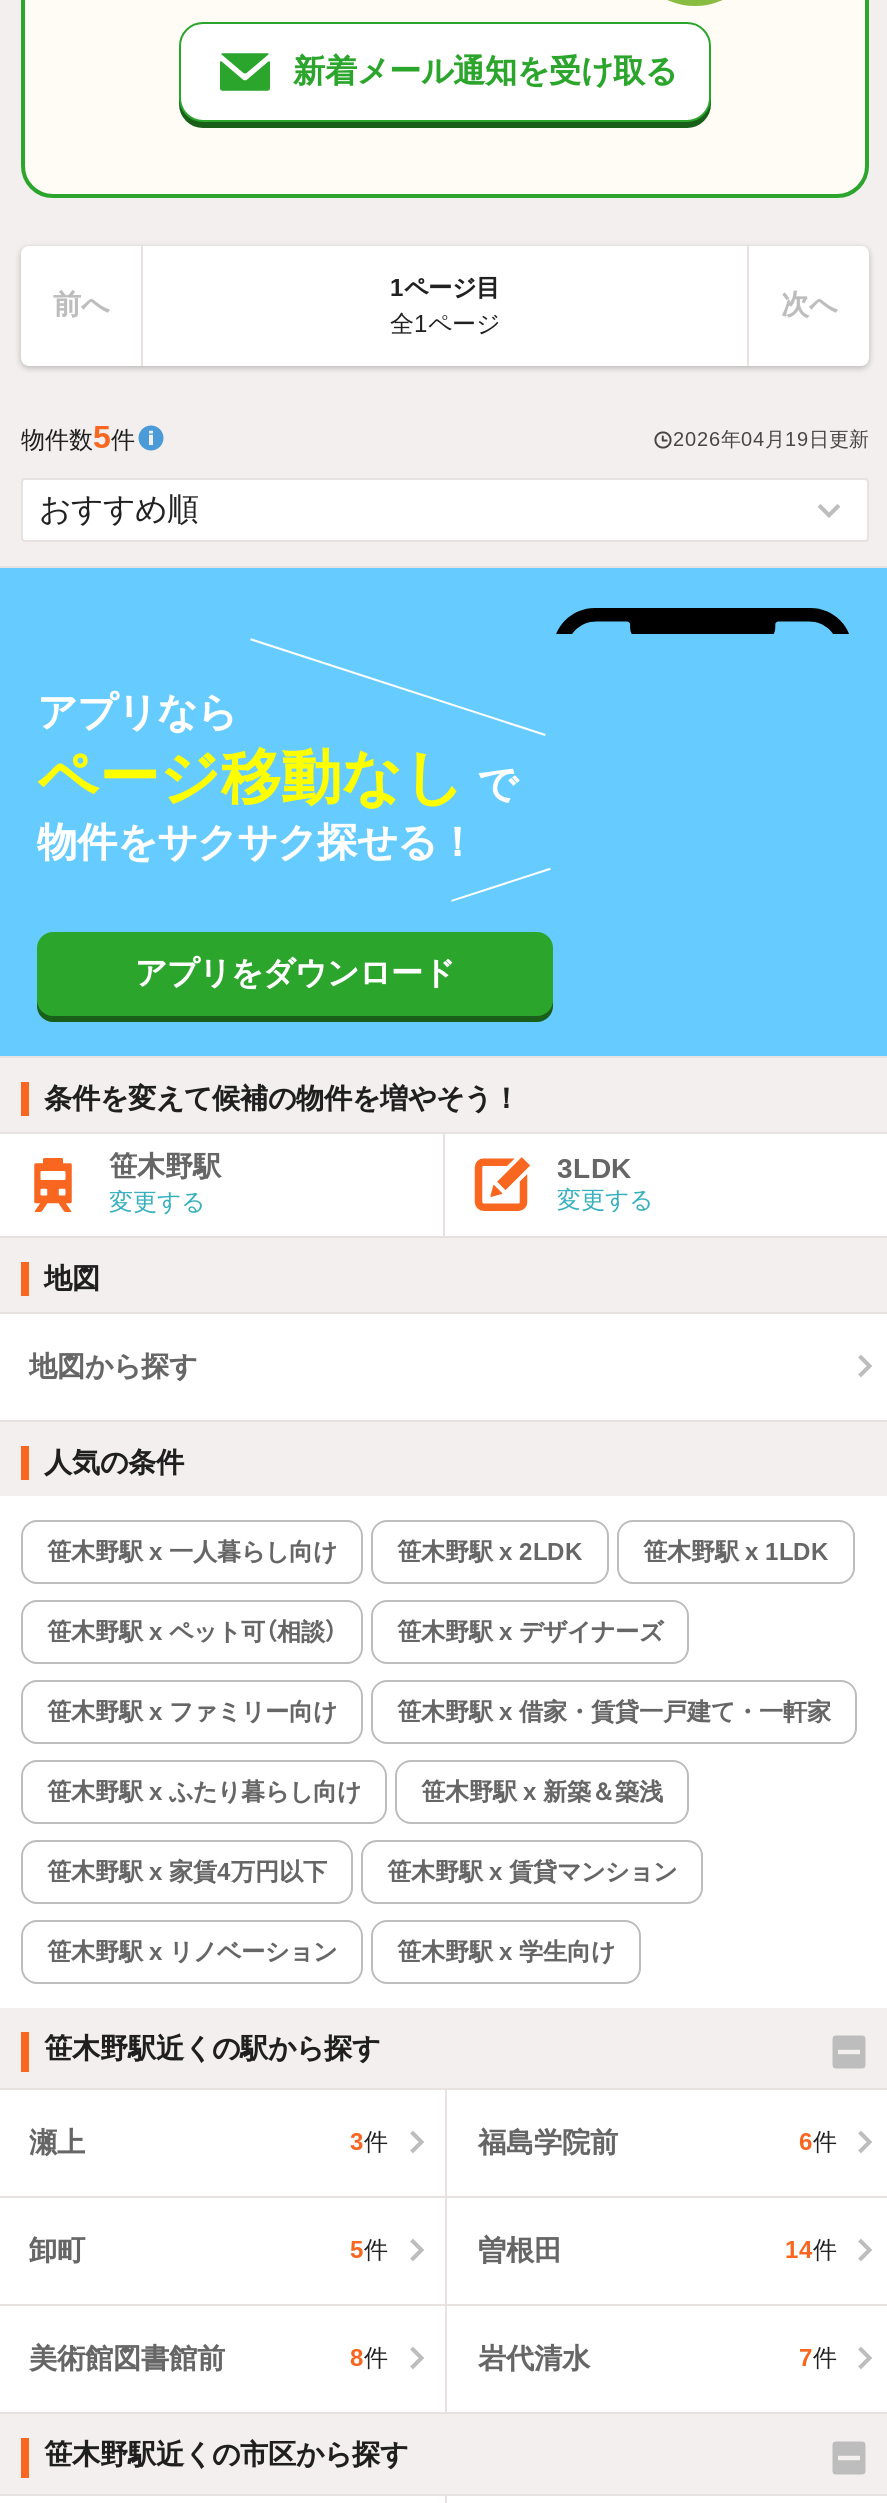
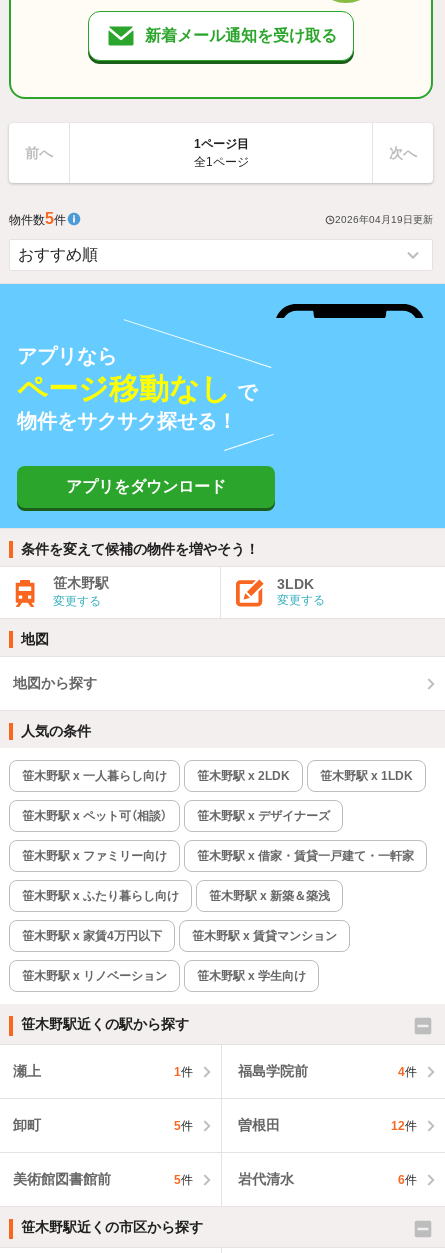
- 3件
+ 1件

- 6件
+ 4件

- 14件
+ 12件

- 8件
+ 5件

- 7件
+ 6件
